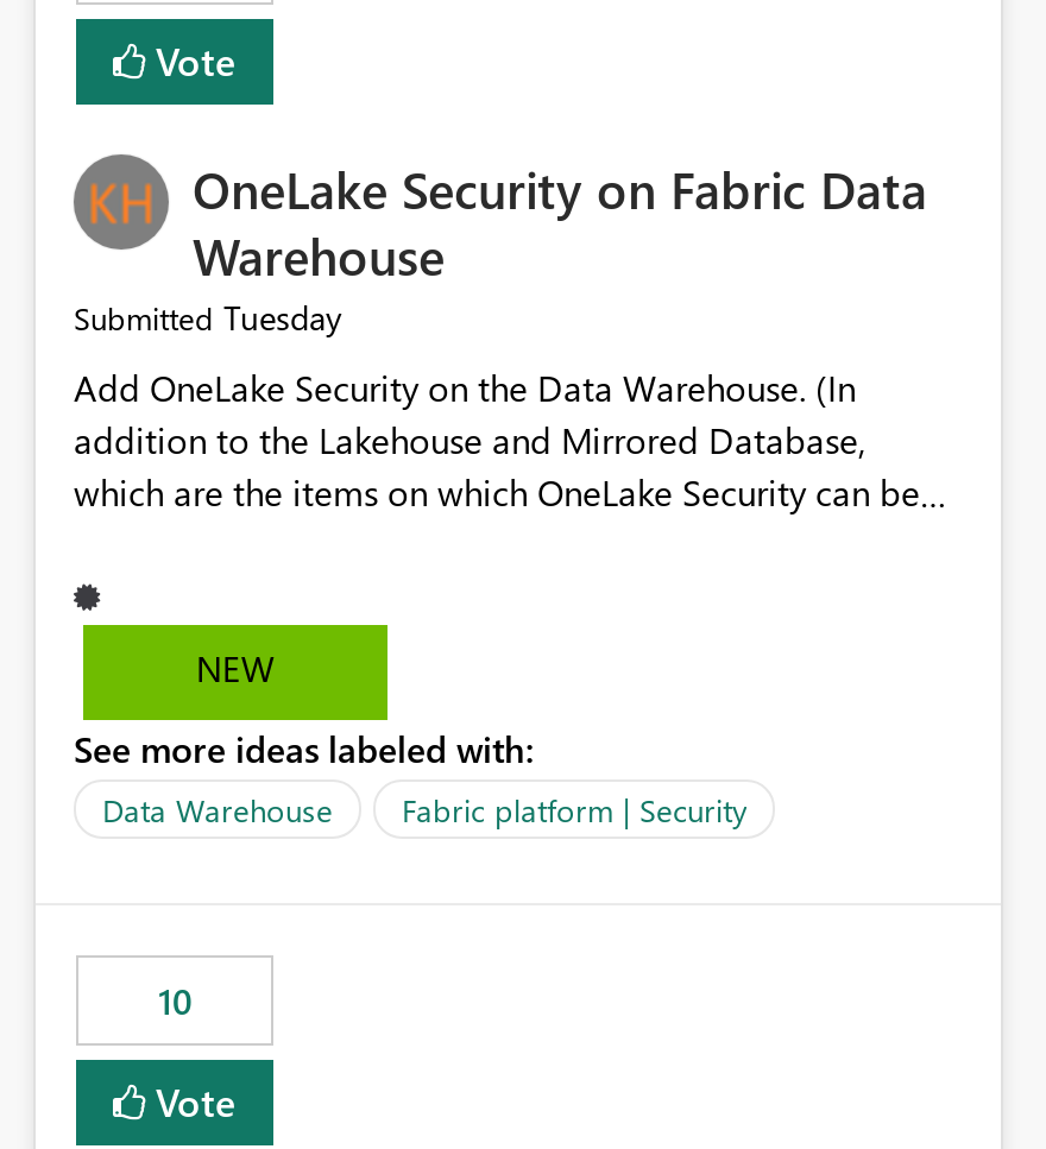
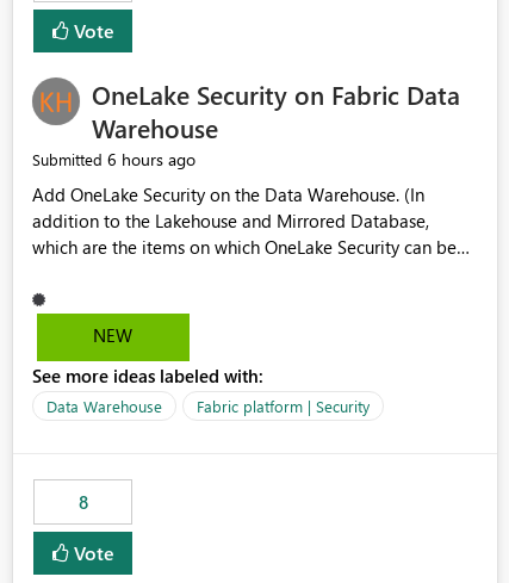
- Submitted Tuesday
+ Submitted 6 hours ago

- 10
+ 8
